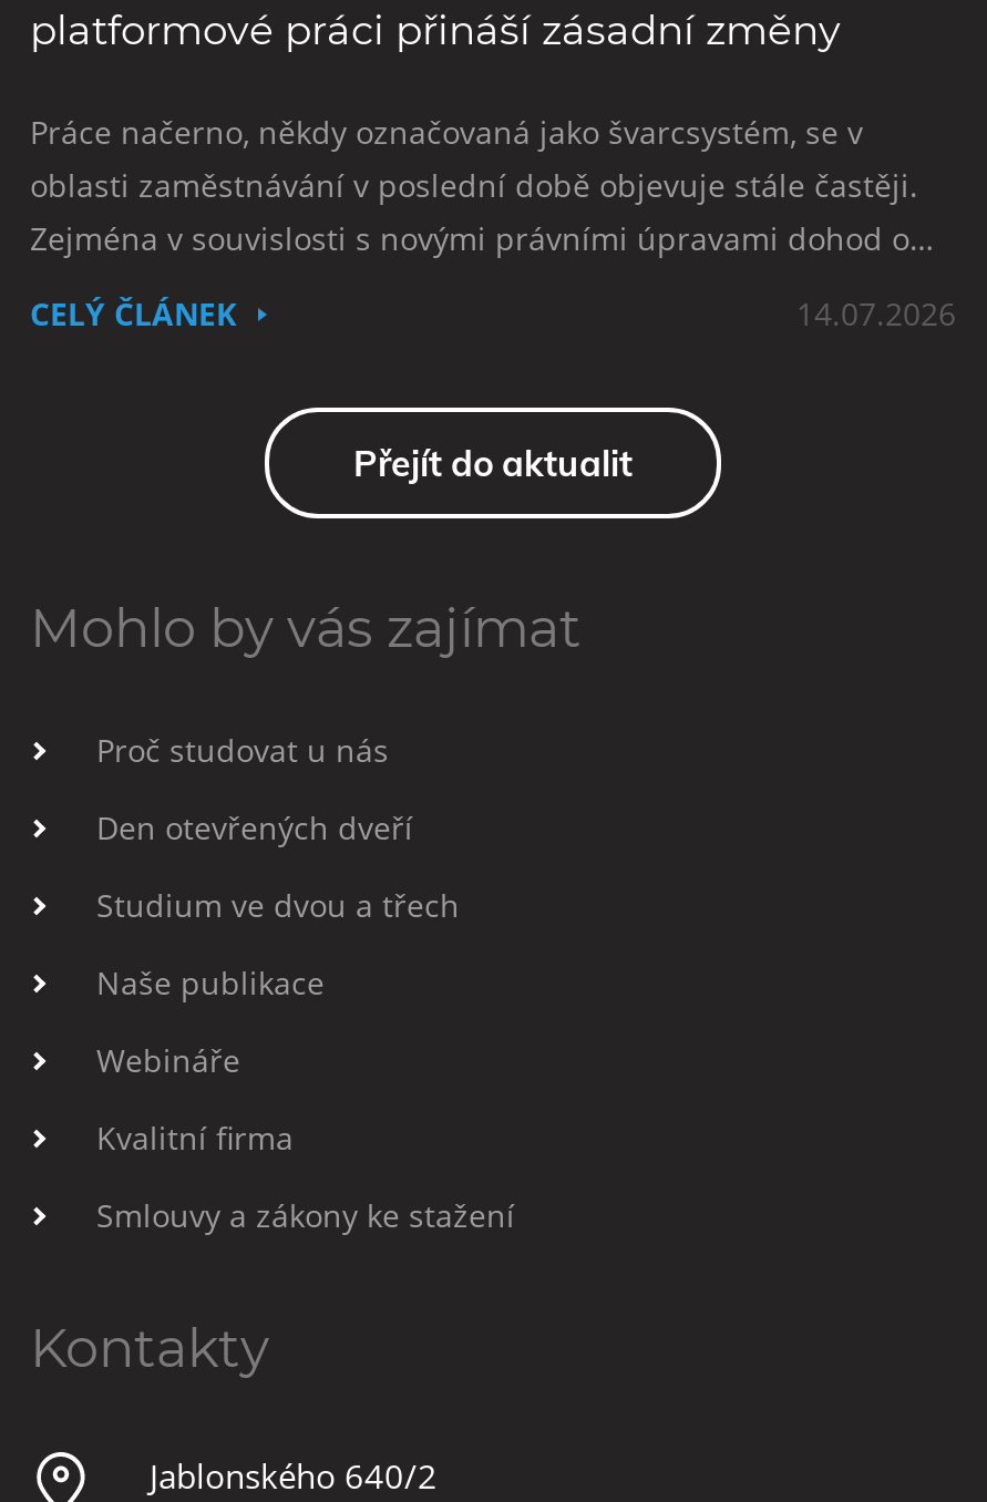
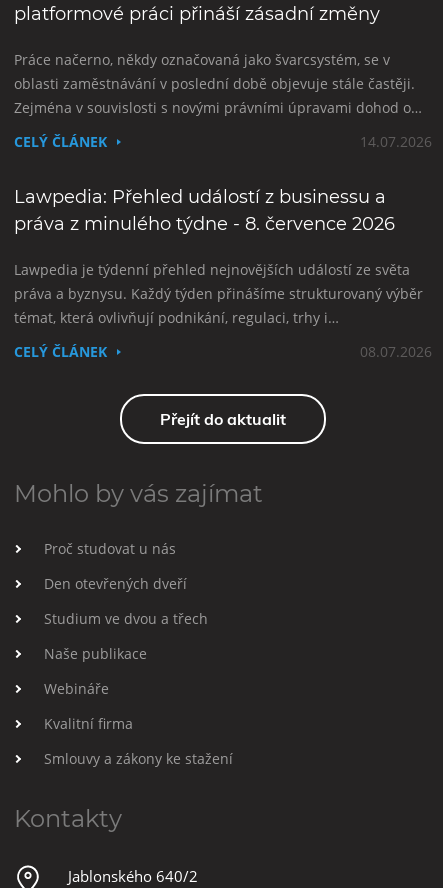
+ Lawpedia: Přehled událostí z businessu a
+ práva z minulého týdne - 8. července 2026
+ Lawpedia je týdenní přehled nejnovějších událostí ze světa
+ práva a byznysu. Každý týden přinášíme strukturovaný výběr
+ témat, která ovlivňují podnikání, regulaci, trhy i…
+ CELÝ ČLÁNEK
+ 08.07.2026
